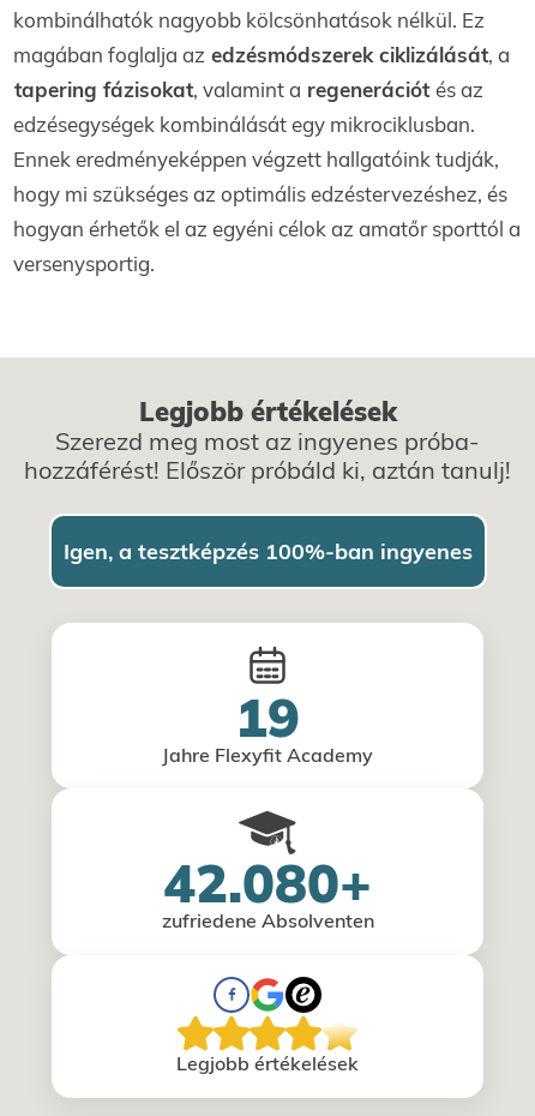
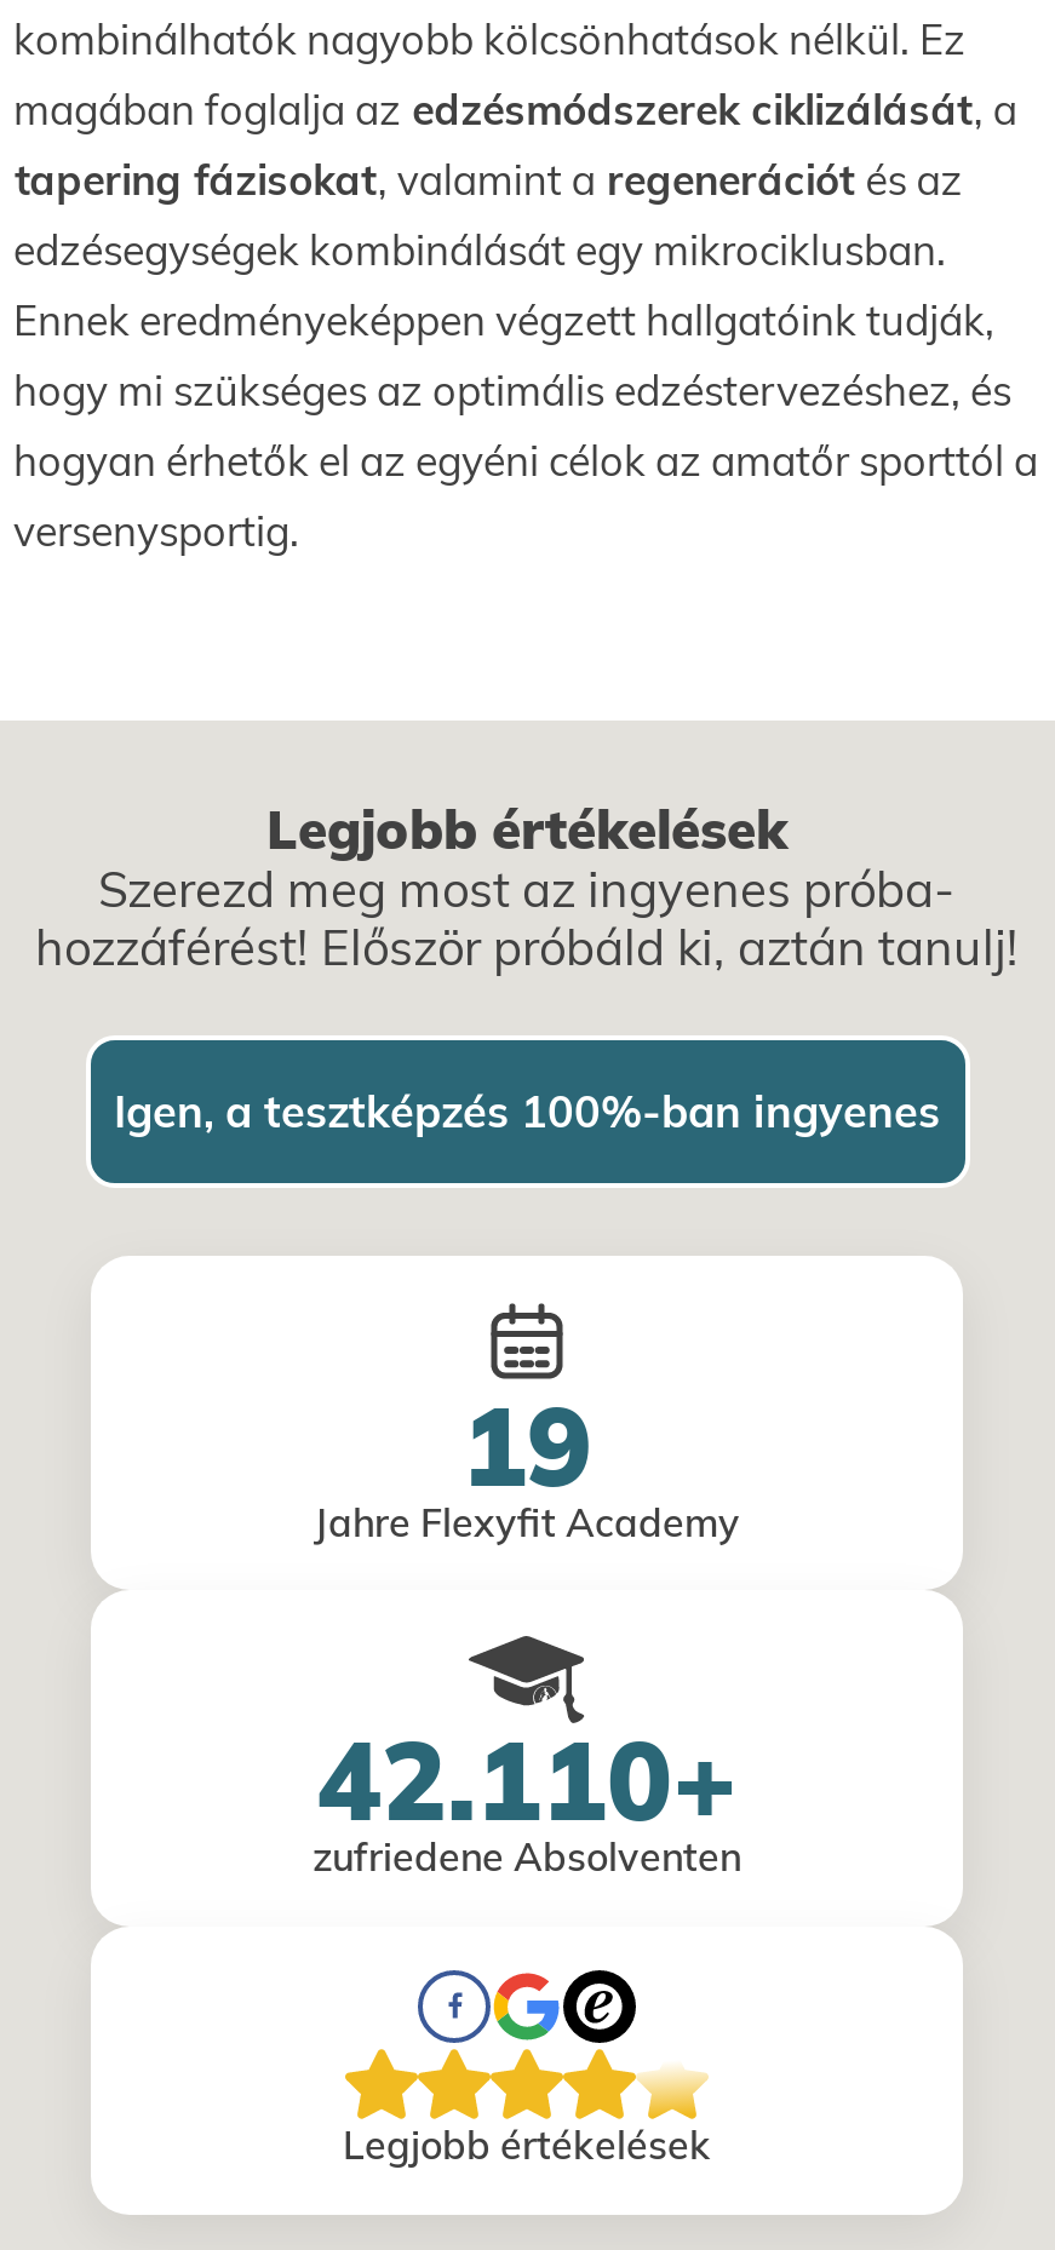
- 42.080+
+ 42.110+
